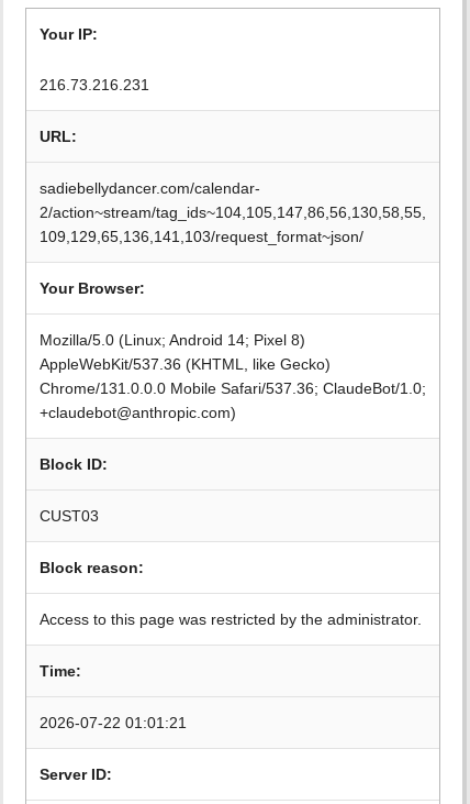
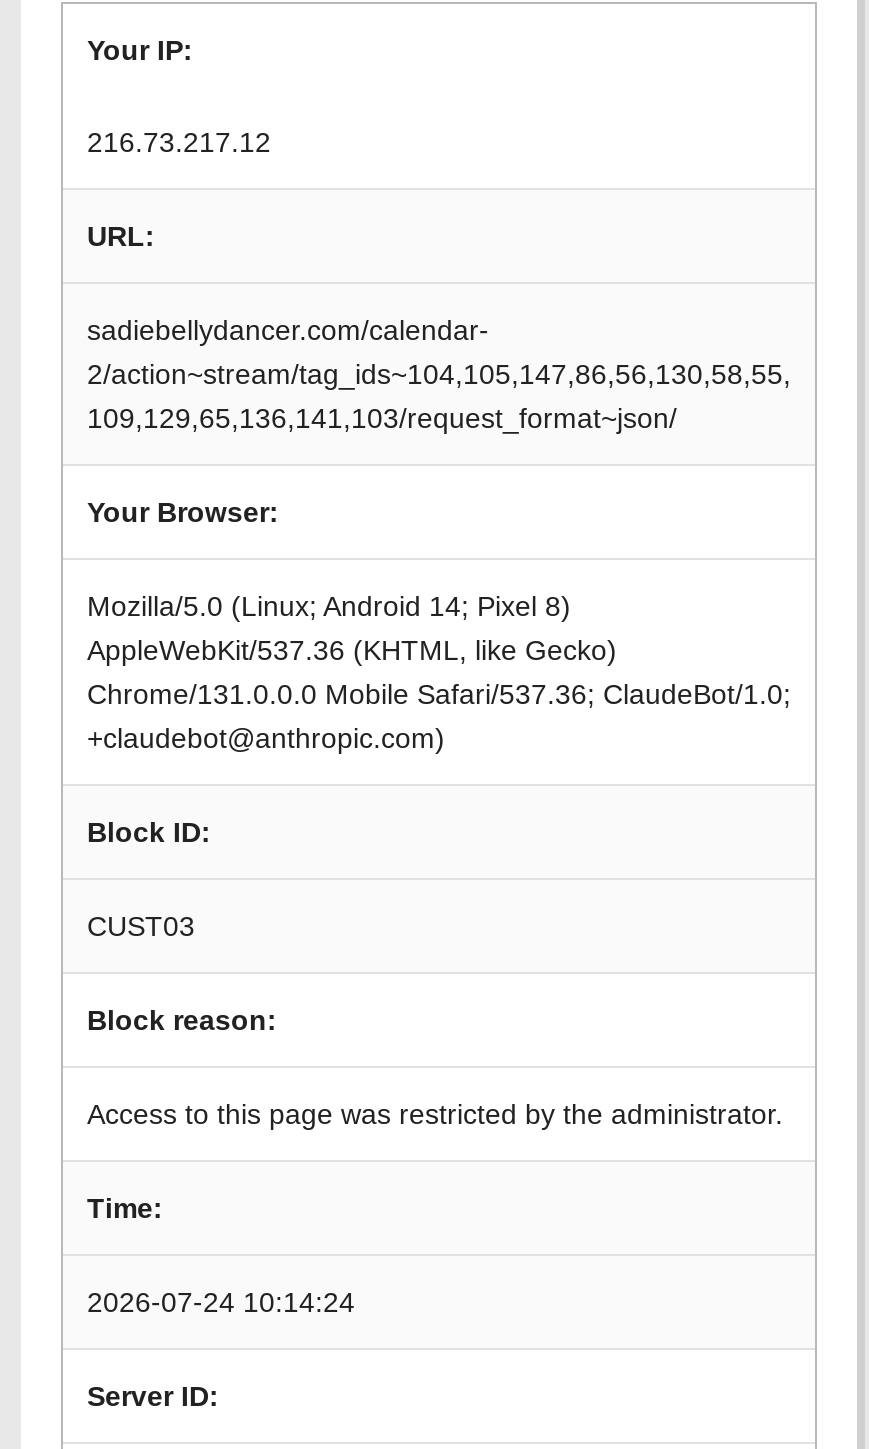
- 216.73.216.231
+ 216.73.217.12

- 2026-07-22 01:01:21
+ 2026-07-24 10:14:24
